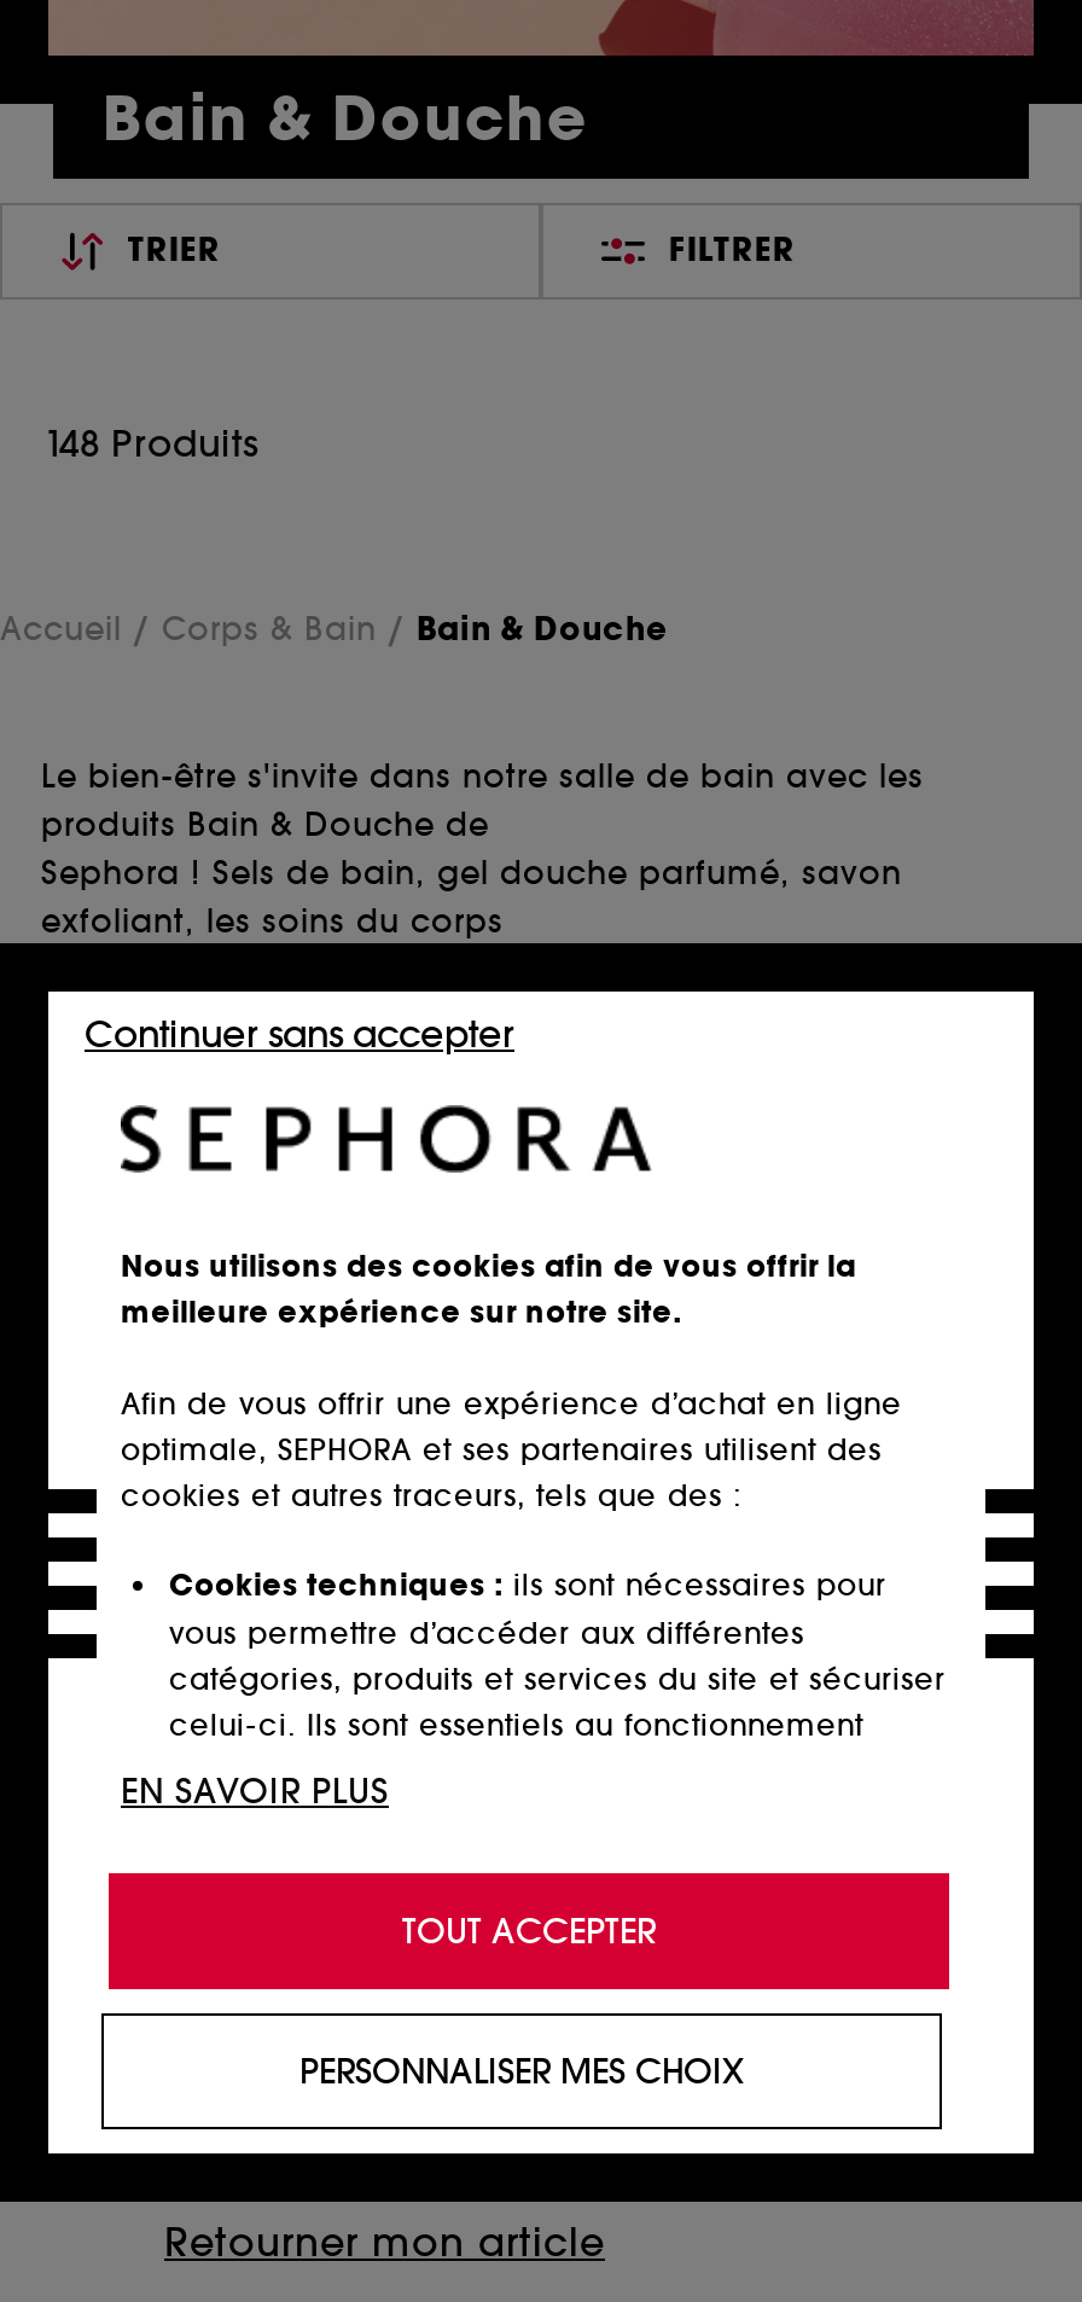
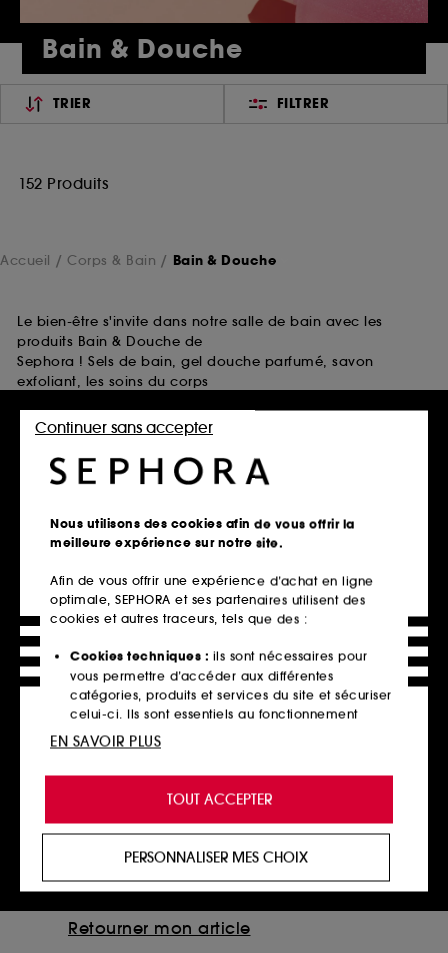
- 148 Produits
+ 152 Produits
